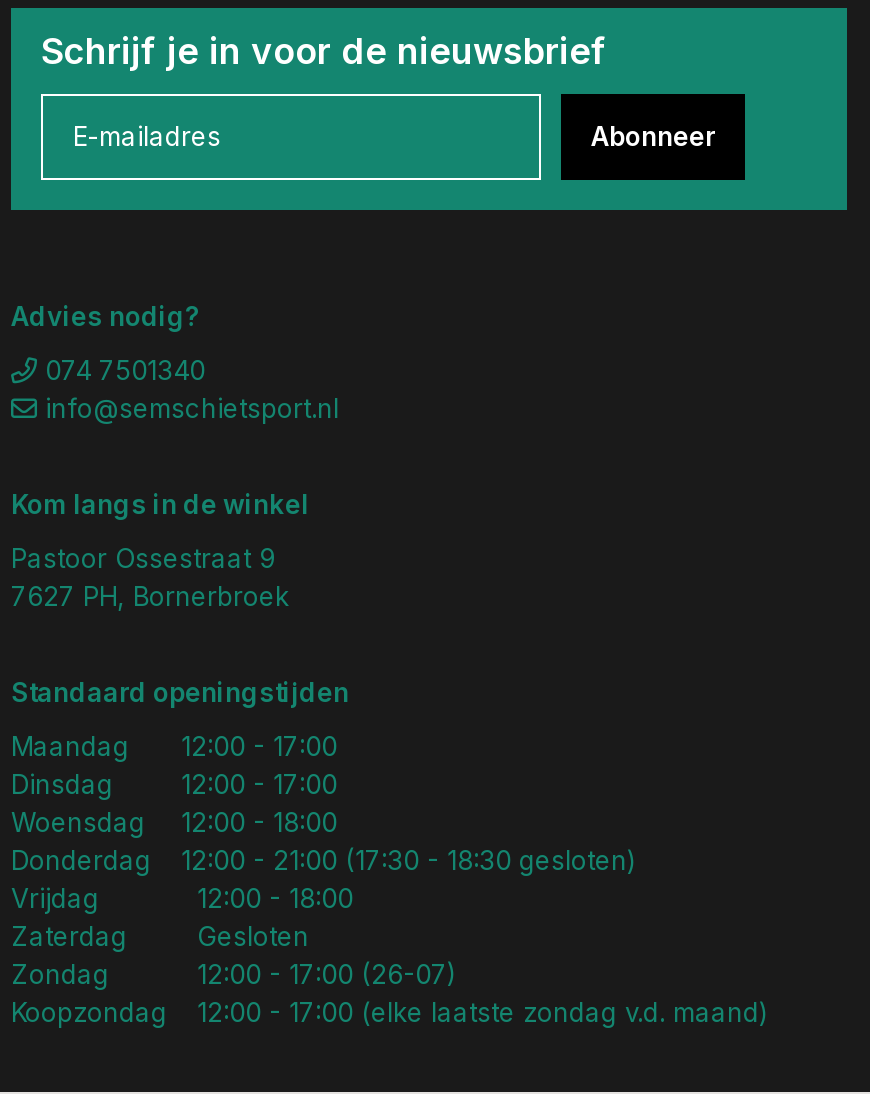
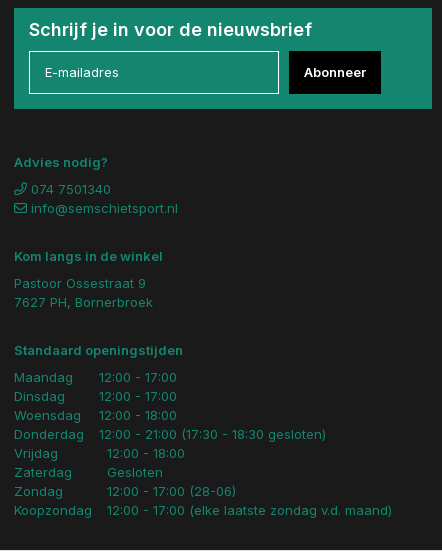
- 12:00 - 17:00 (26-07)
+ 12:00 - 17:00 (28-06)
